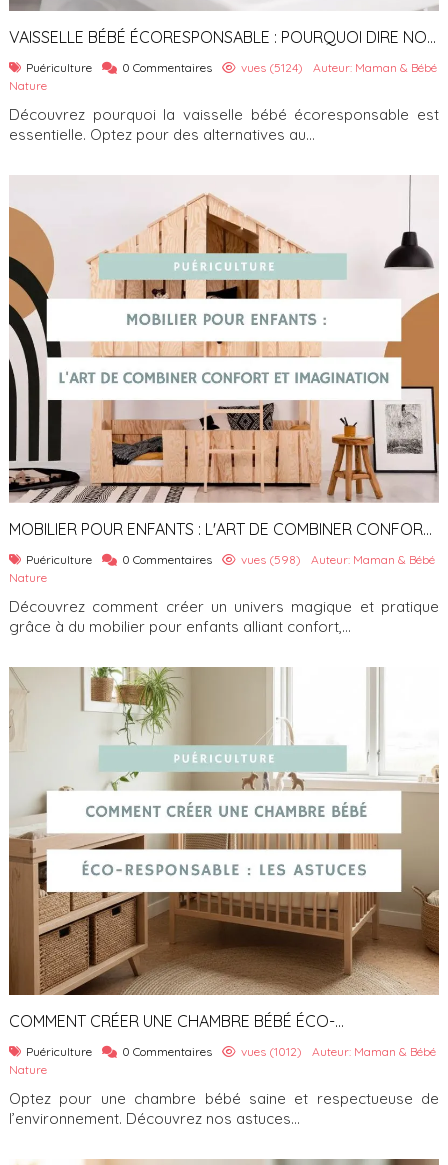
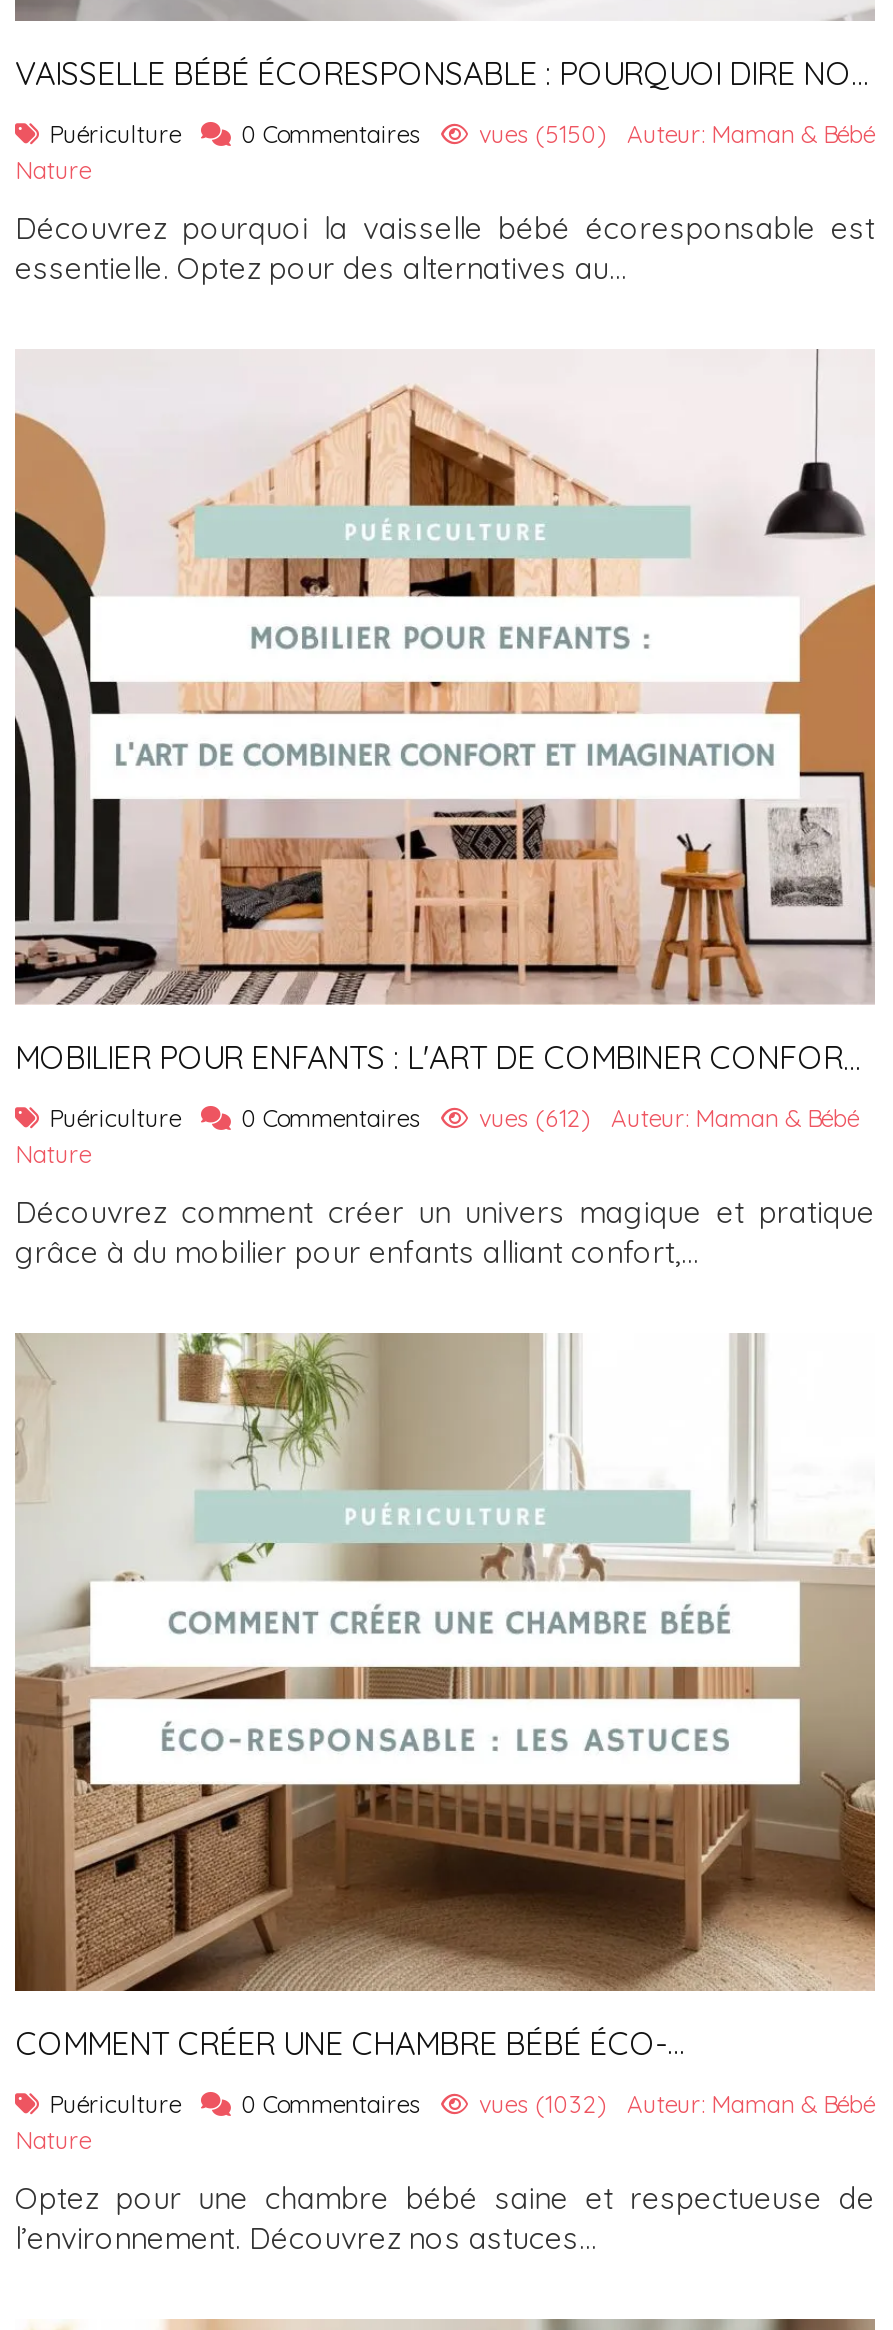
- vues (5124)
+ vues (5150)

- vues (598)
+ vues (612)

- vues (1012)
+ vues (1032)
